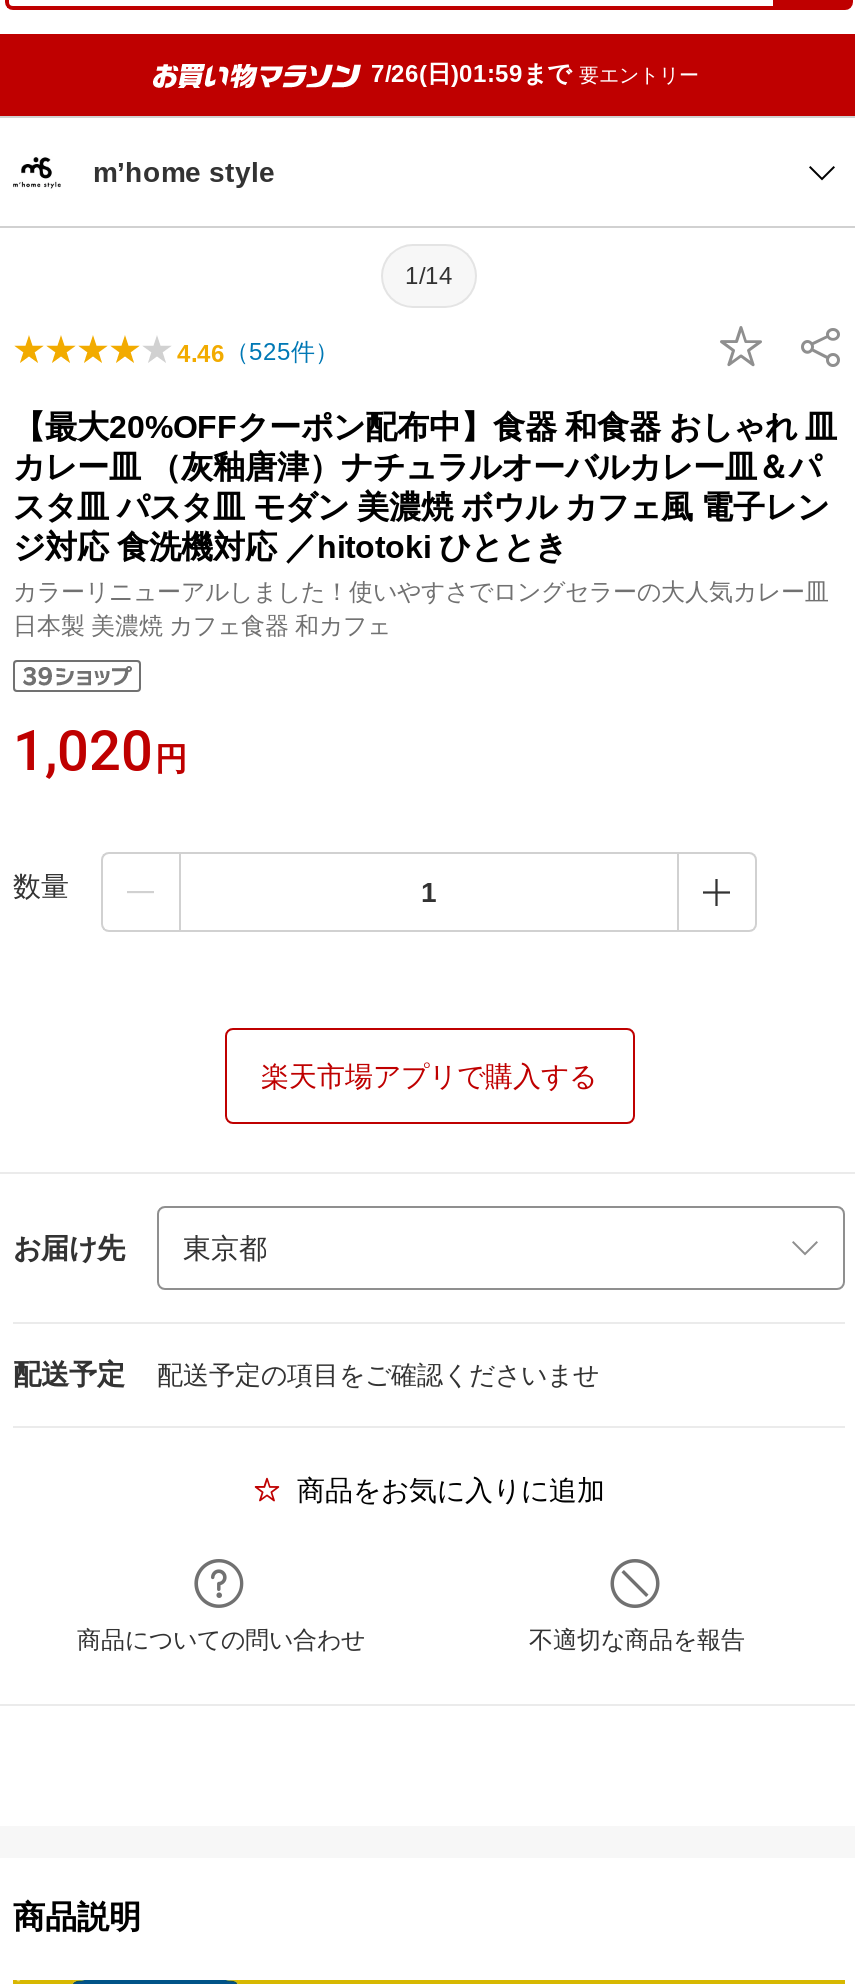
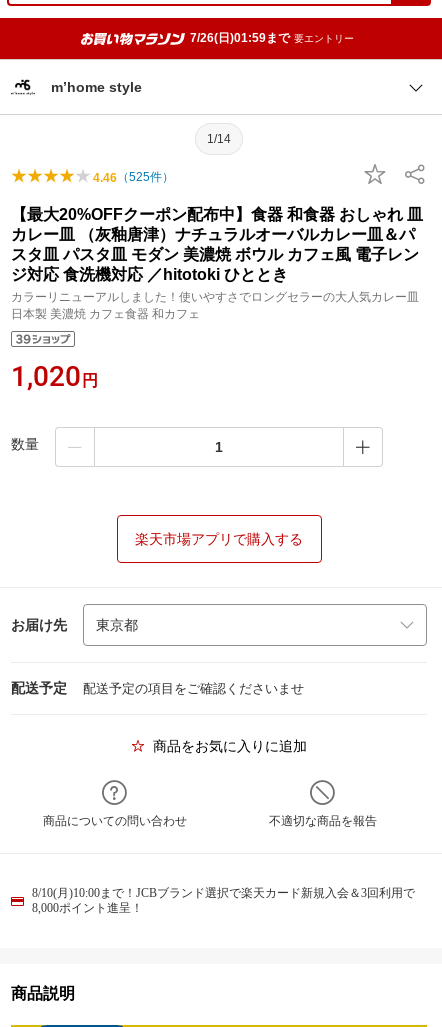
+ 8/10(月)10:00まで！JCBブランド選択で楽天カード新規入会＆3回利用で
+ 8,000ポイント進呈！
